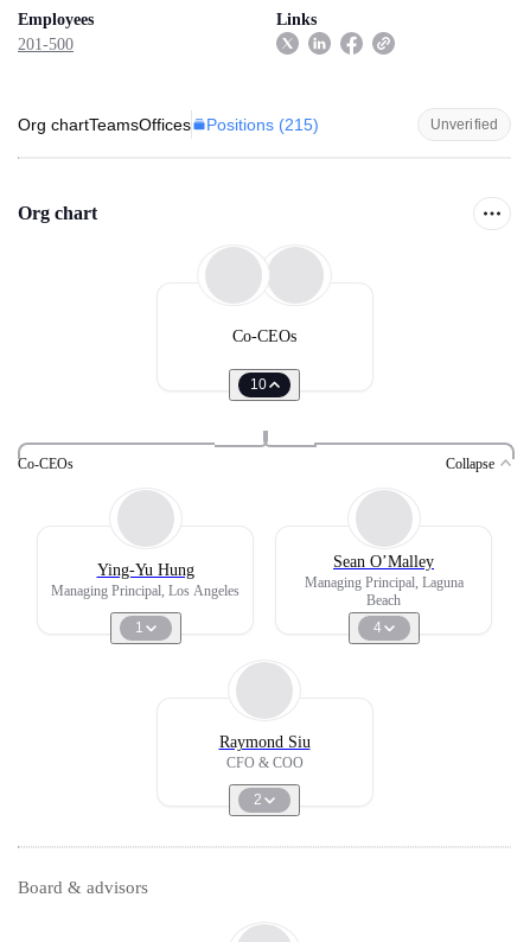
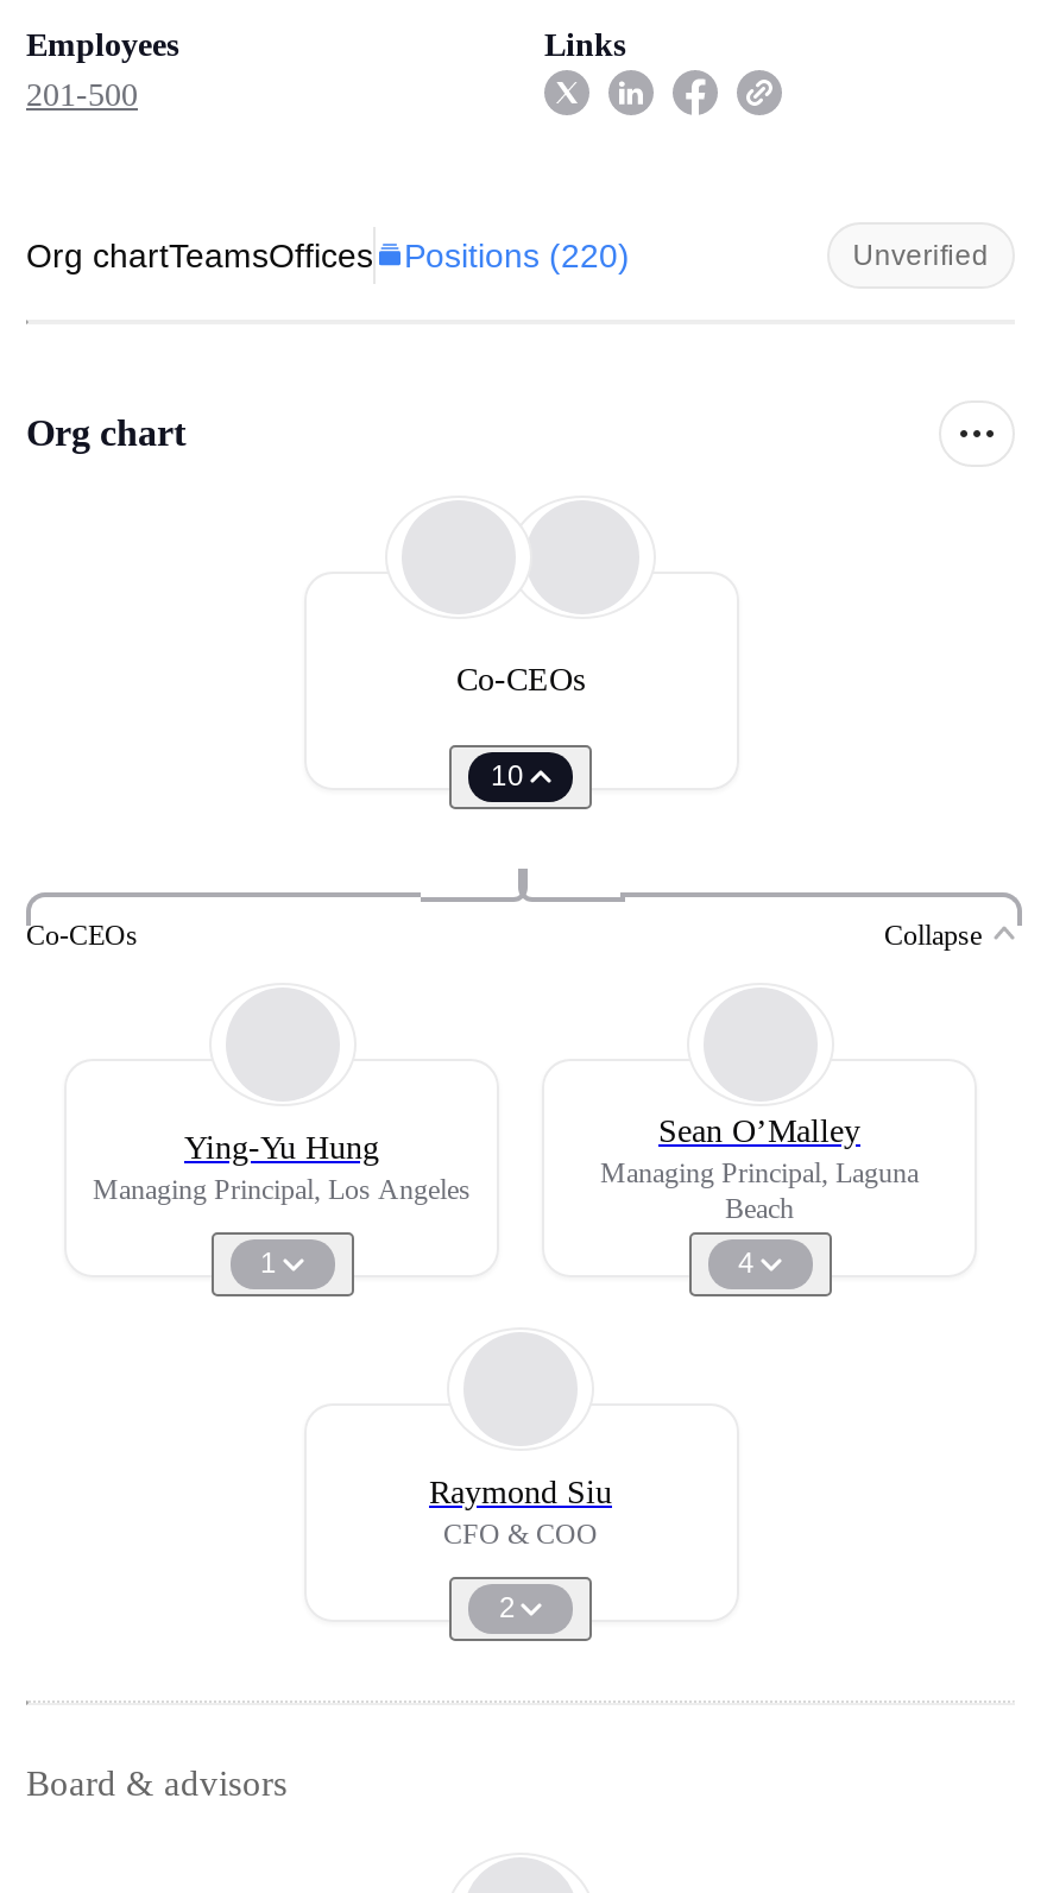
- Org chartTeamsOffices Positions (215)
+ Org chartTeamsOffices Positions (220)
